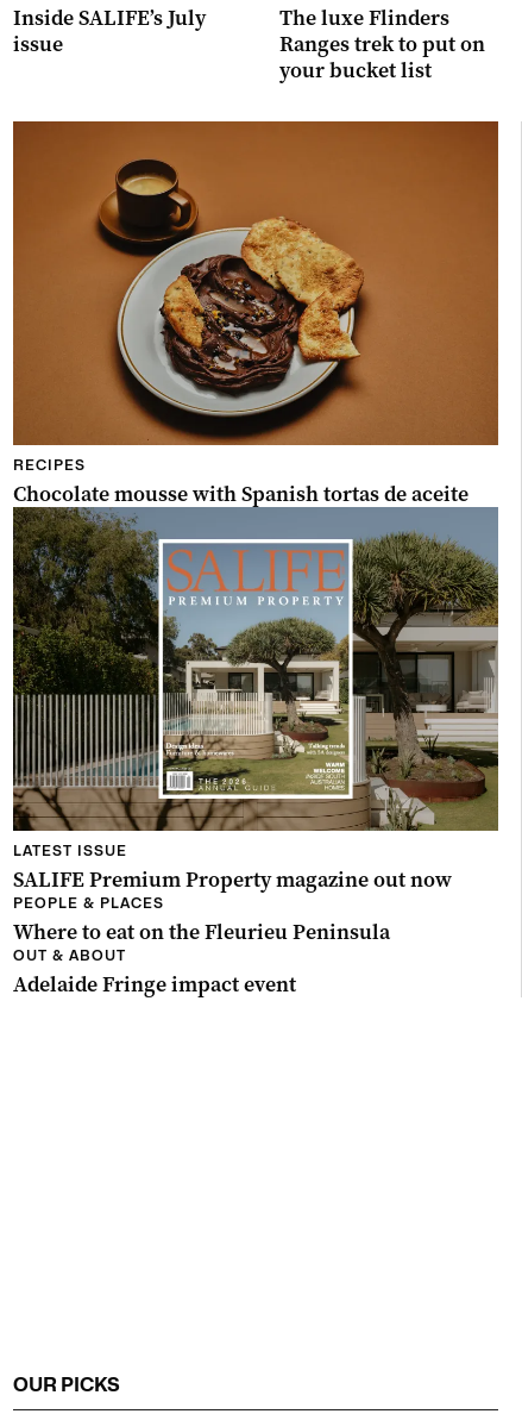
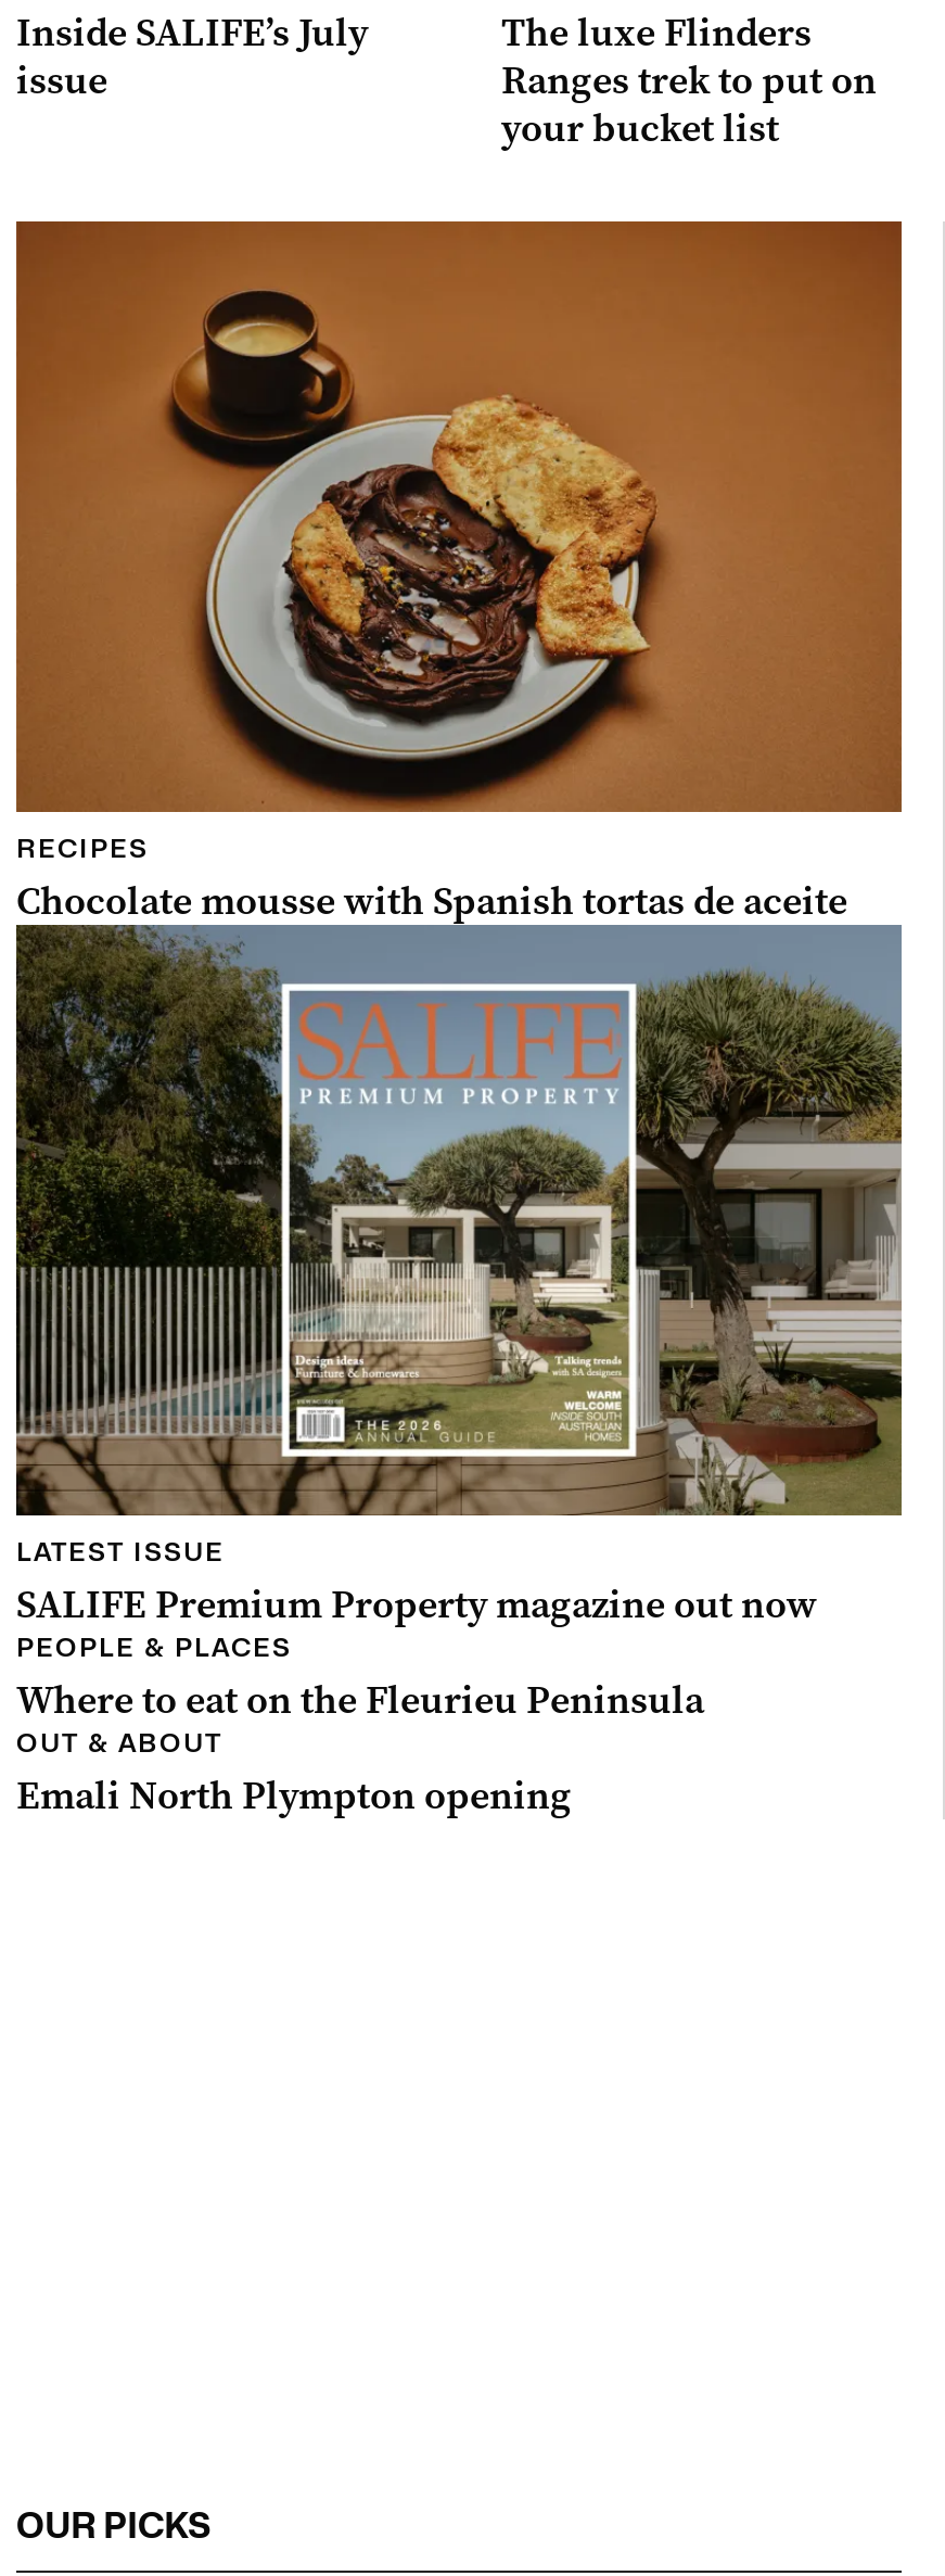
- Adelaide Fringe impact event
+ Emali North Plympton opening
